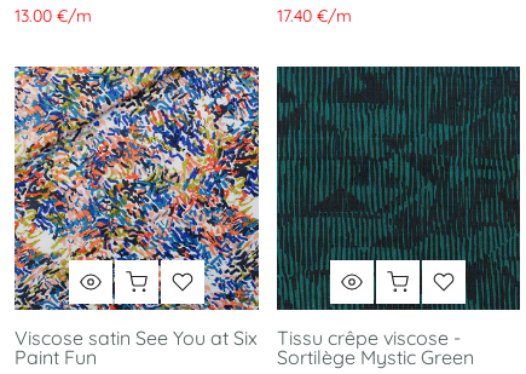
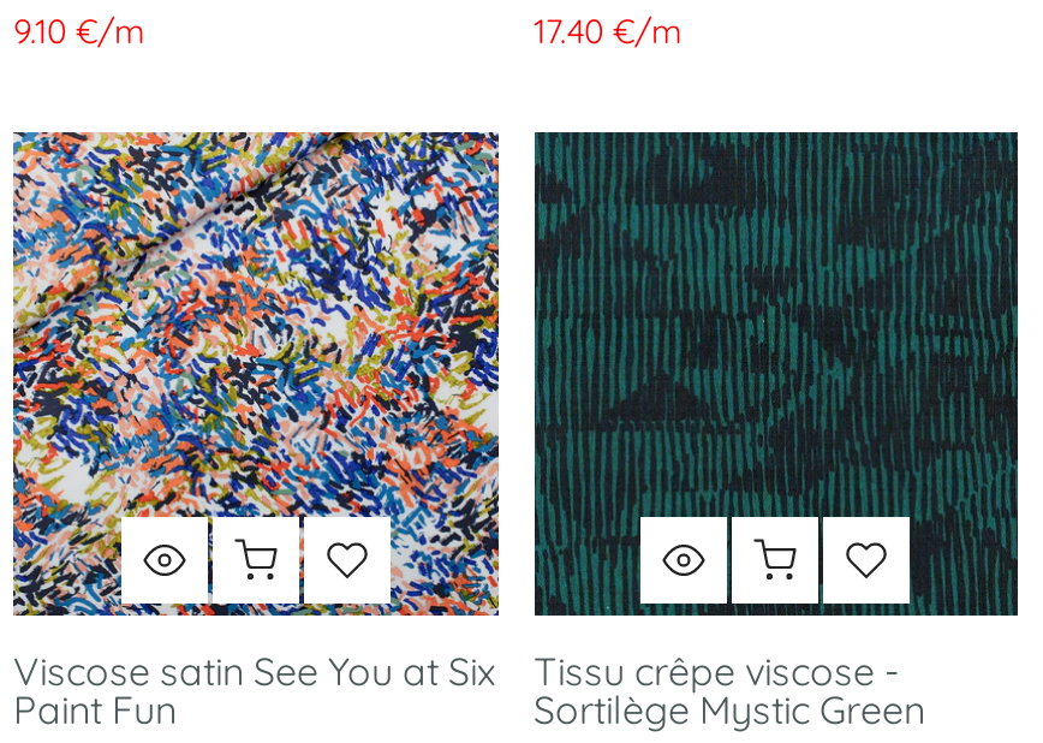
- 13.00 €/m
+ 9.10 €/m
